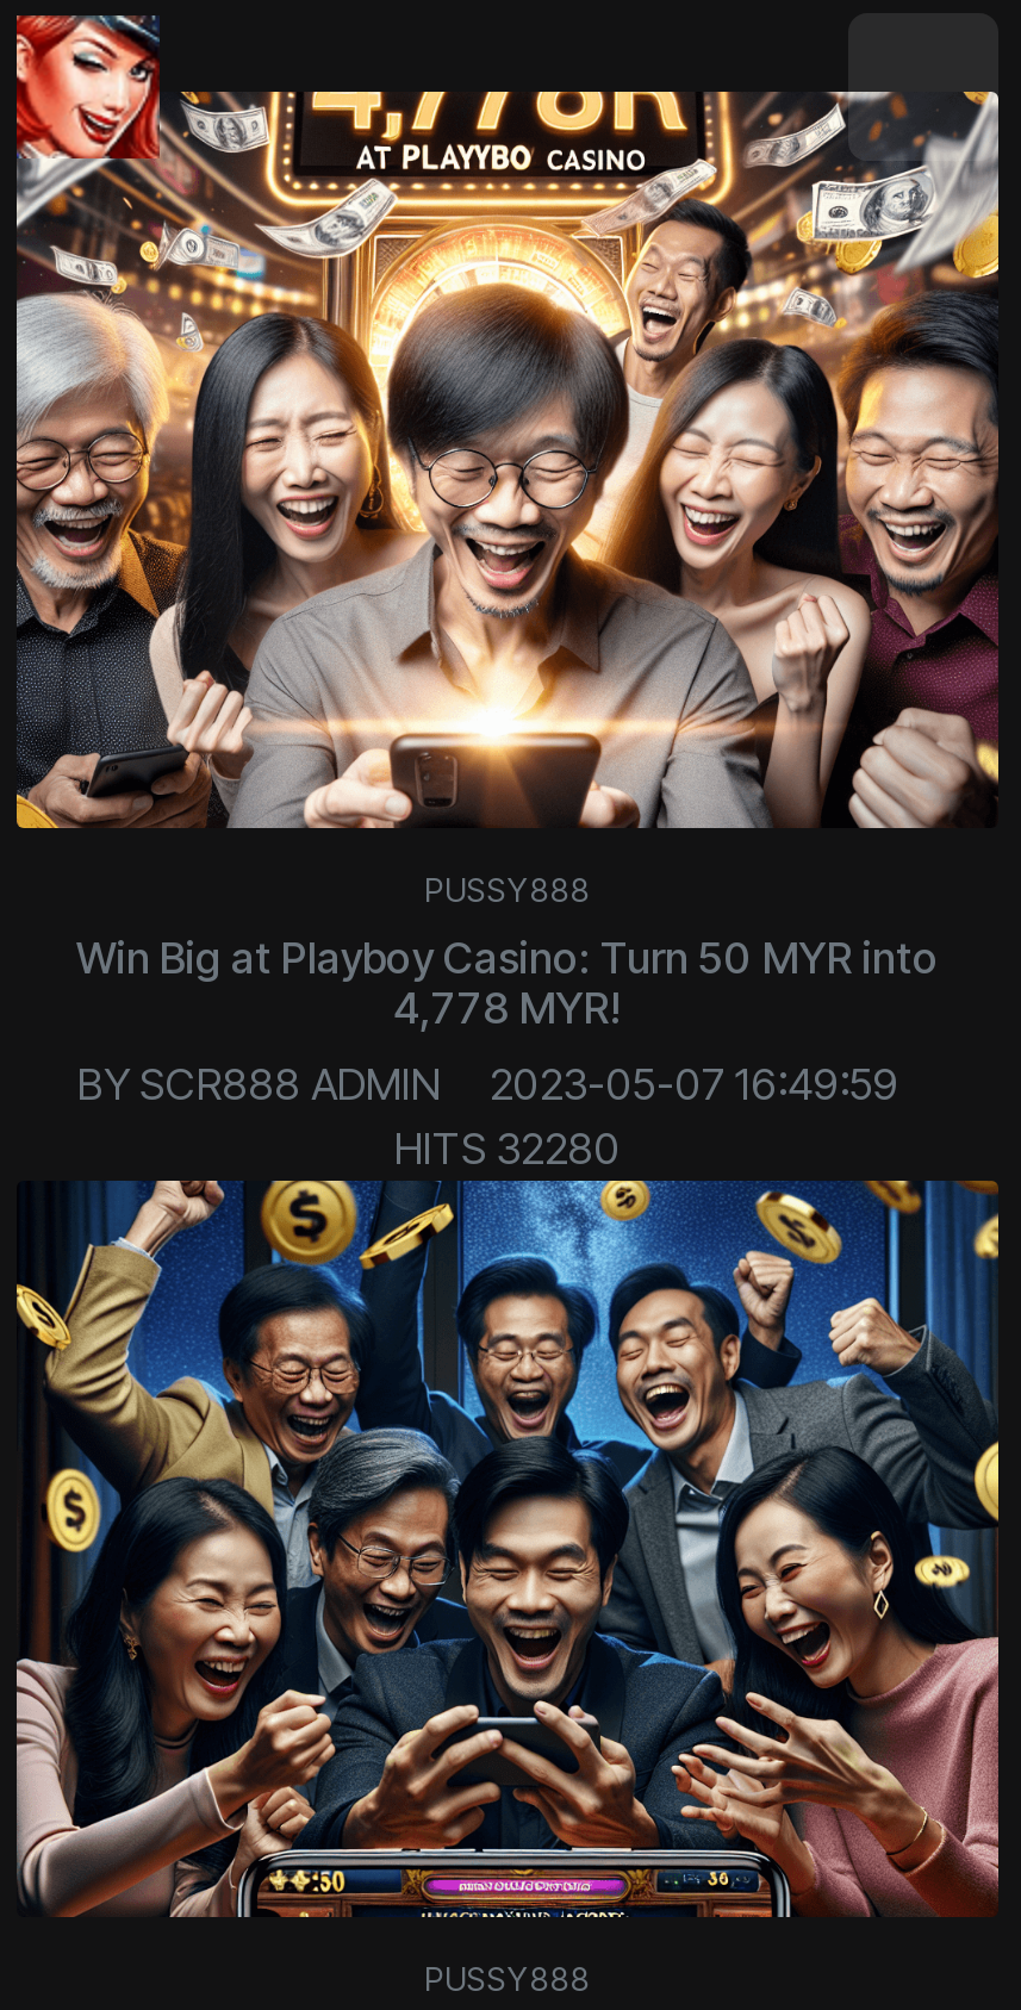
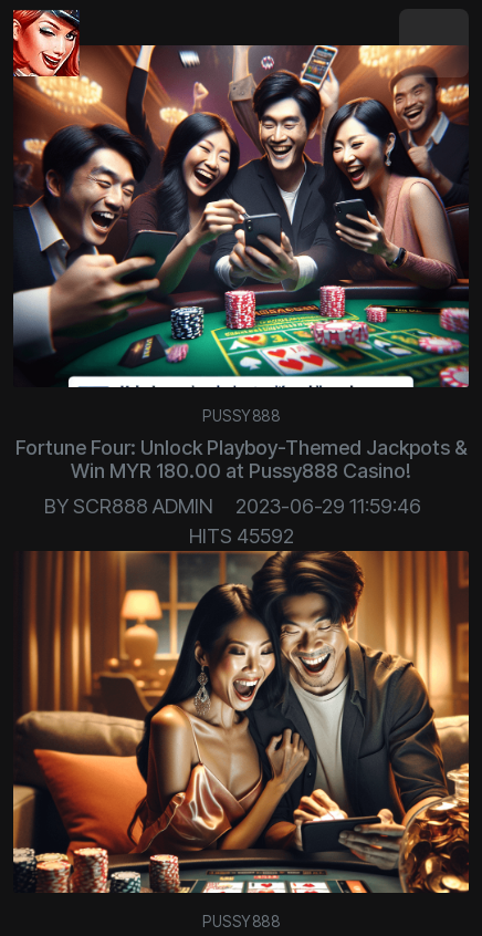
- [image]
+ [image]

- Win Big at Playboy Casino: Turn 50 MYR into
- 4,778 MYR!
+ Fortune Four: Unlock Playboy-Themed Jackpots &
+ Win MYR 180.00 at Pussy888 Casino!

- BY SCR888 ADMIN 2023-05-07 16:49:59
+ BY SCR888 ADMIN 2023-06-29 11:59:46

- HITS 32280
+ HITS 45592

- [image]
+ [image]
